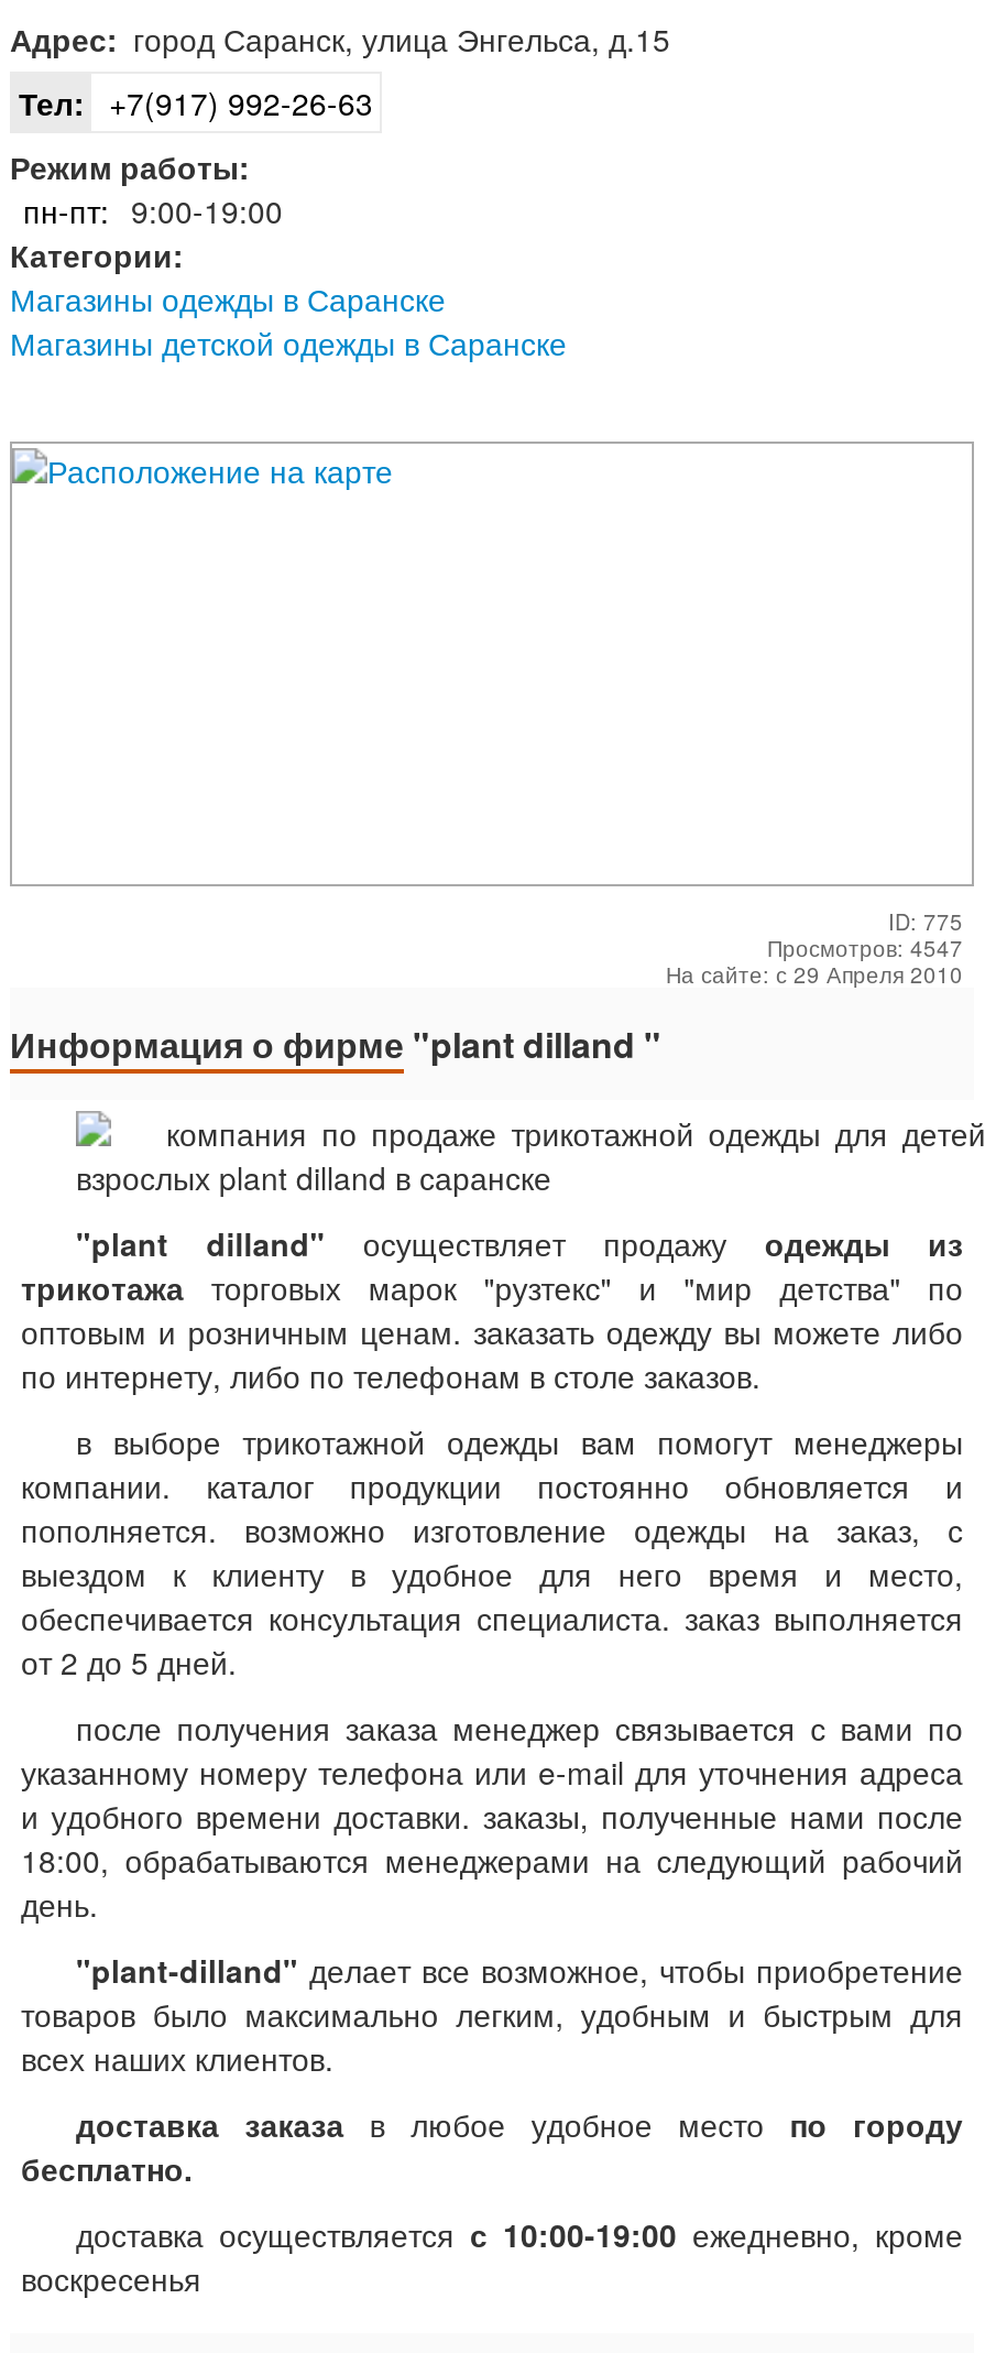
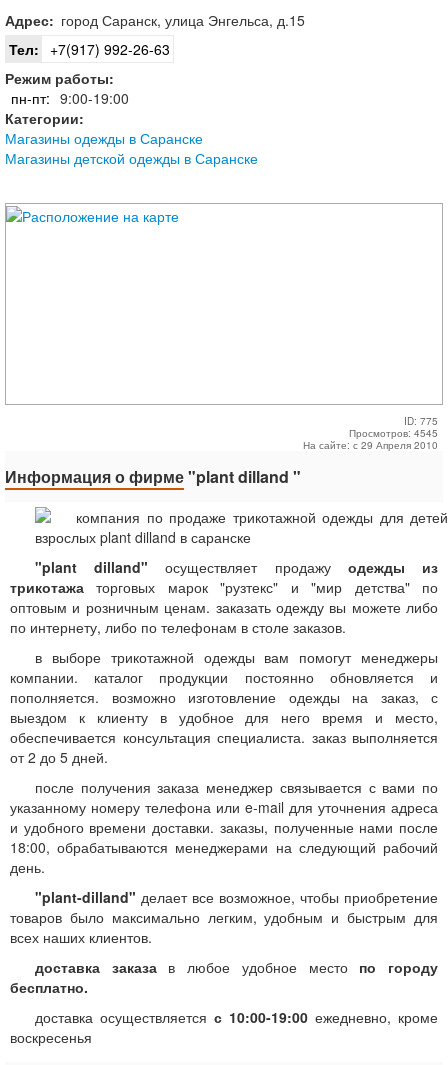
- Просмотров: 4547
+ Просмотров: 4545
